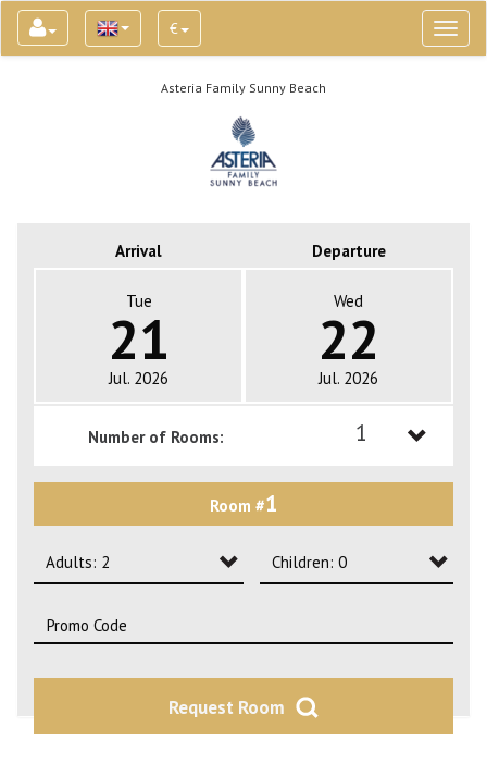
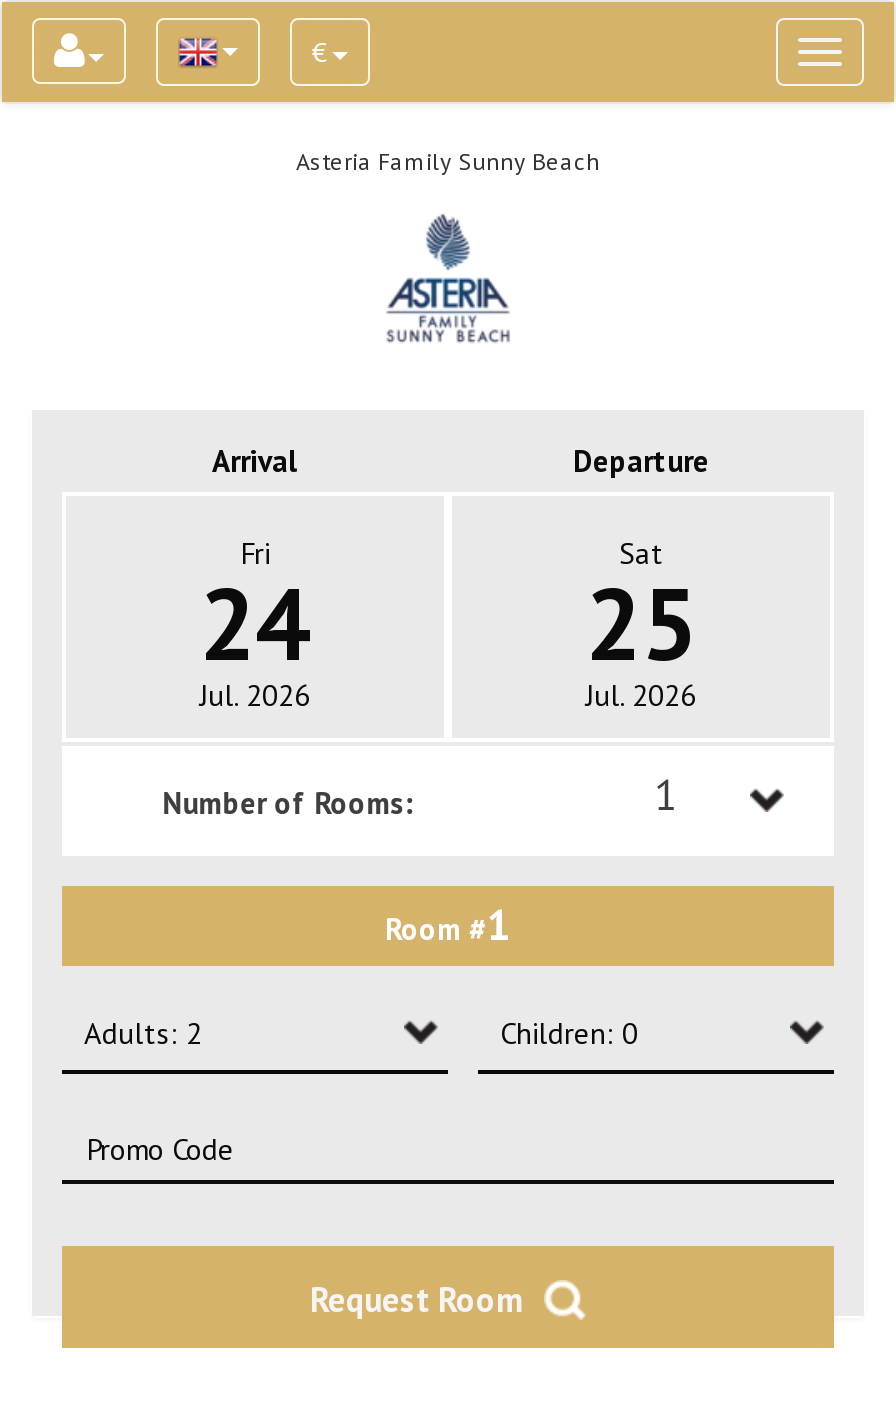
- Tue
- 21
+ Fri
+ 24

- Wed
- 22
+ Sat
+ 25
